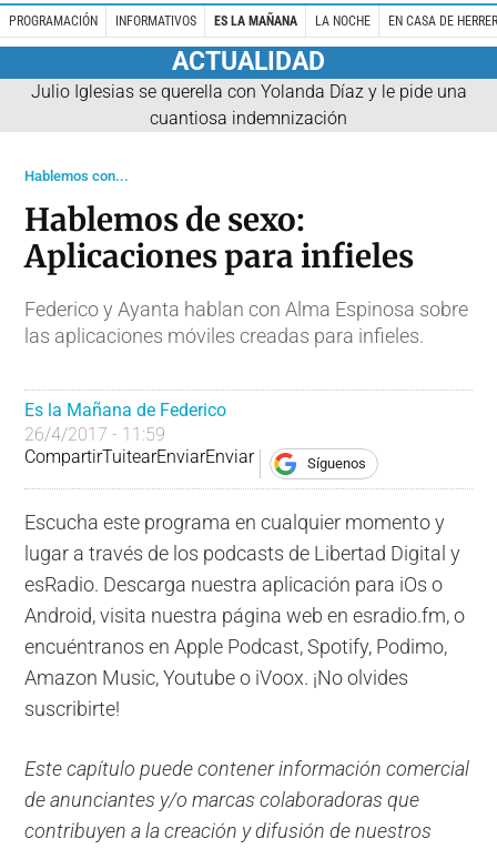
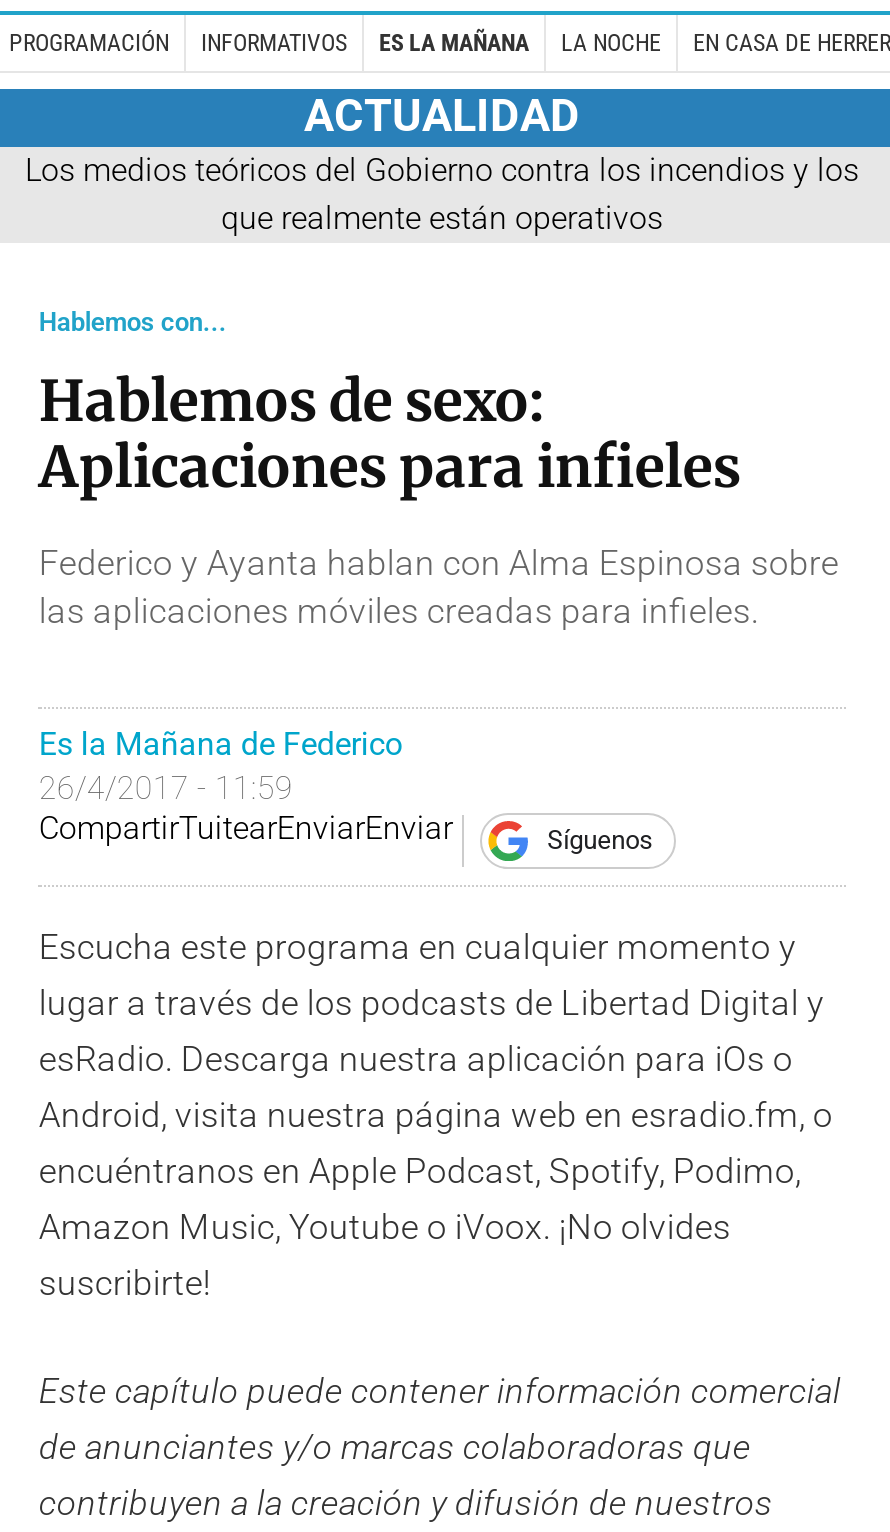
- Julio Iglesias se querella con Yolanda Díaz y le pide una
- cuantiosa indemnización
+ Los medios teóricos del Gobierno contra los incendios y los
+ que realmente están operativos
